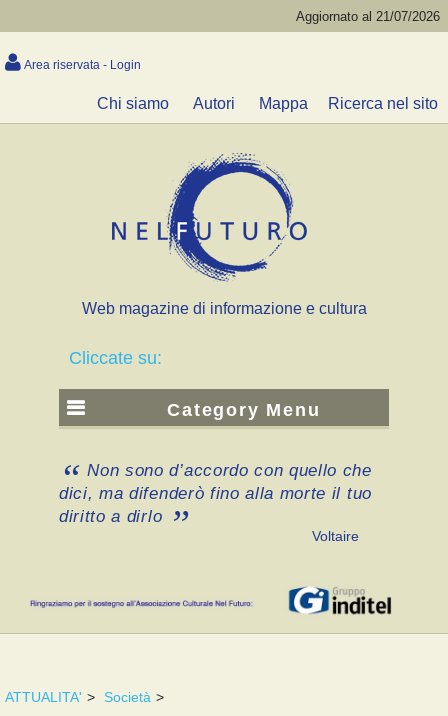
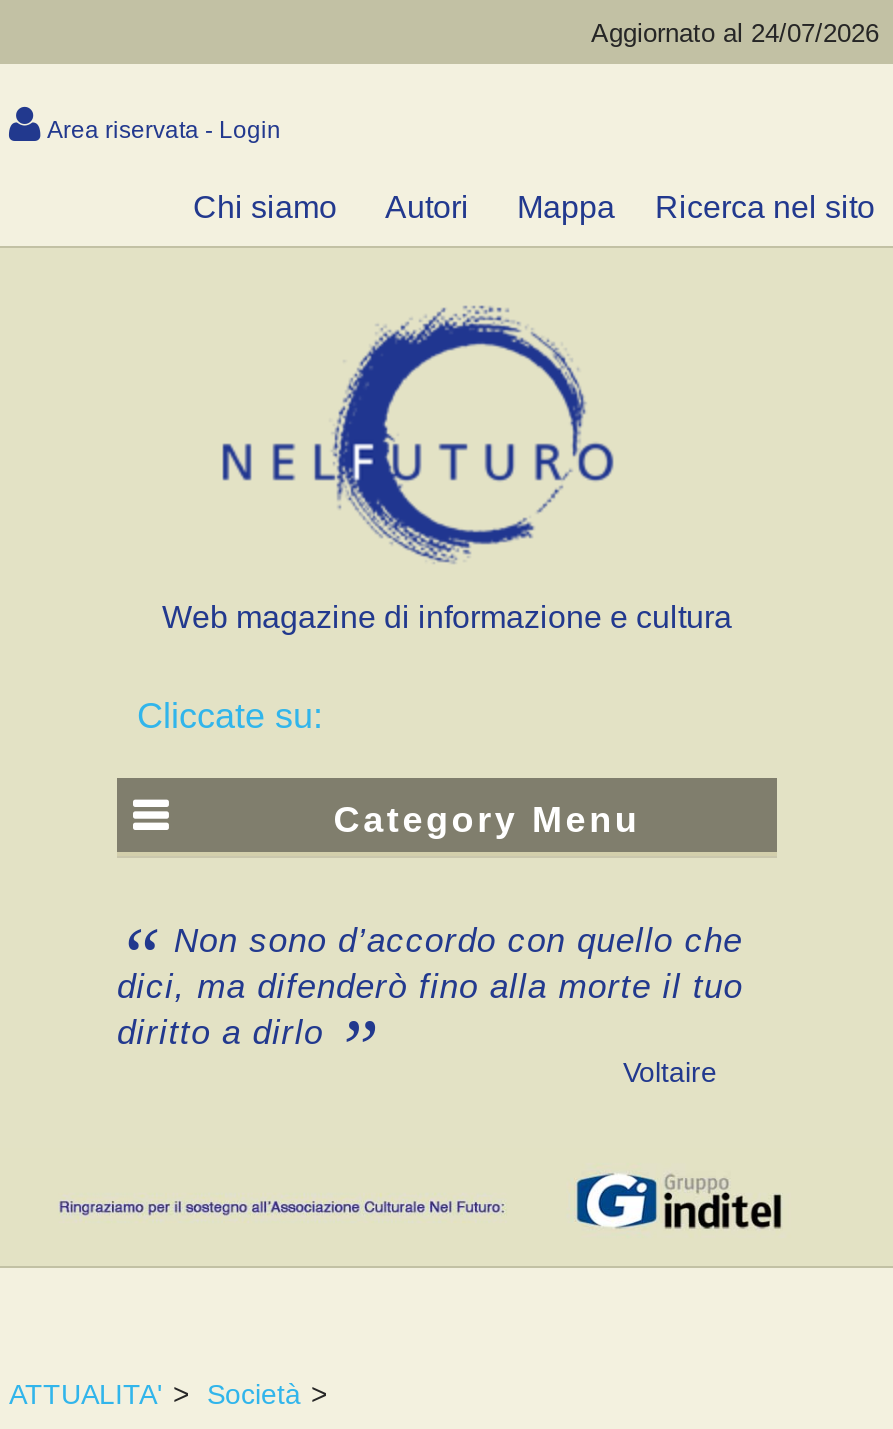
- Aggiornato al 21/07/2026
+ Aggiornato al 24/07/2026
